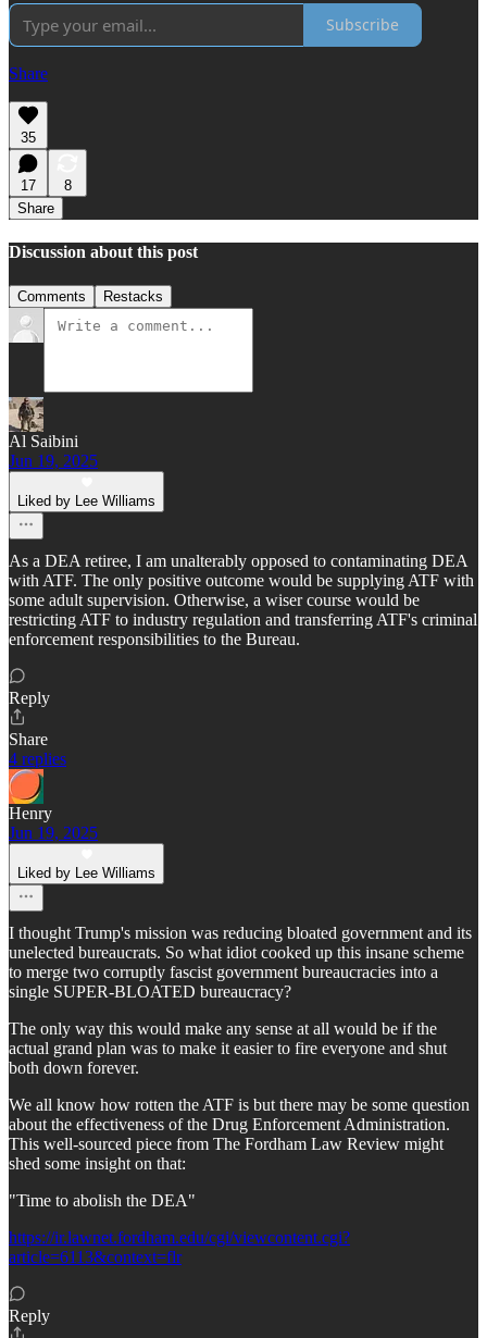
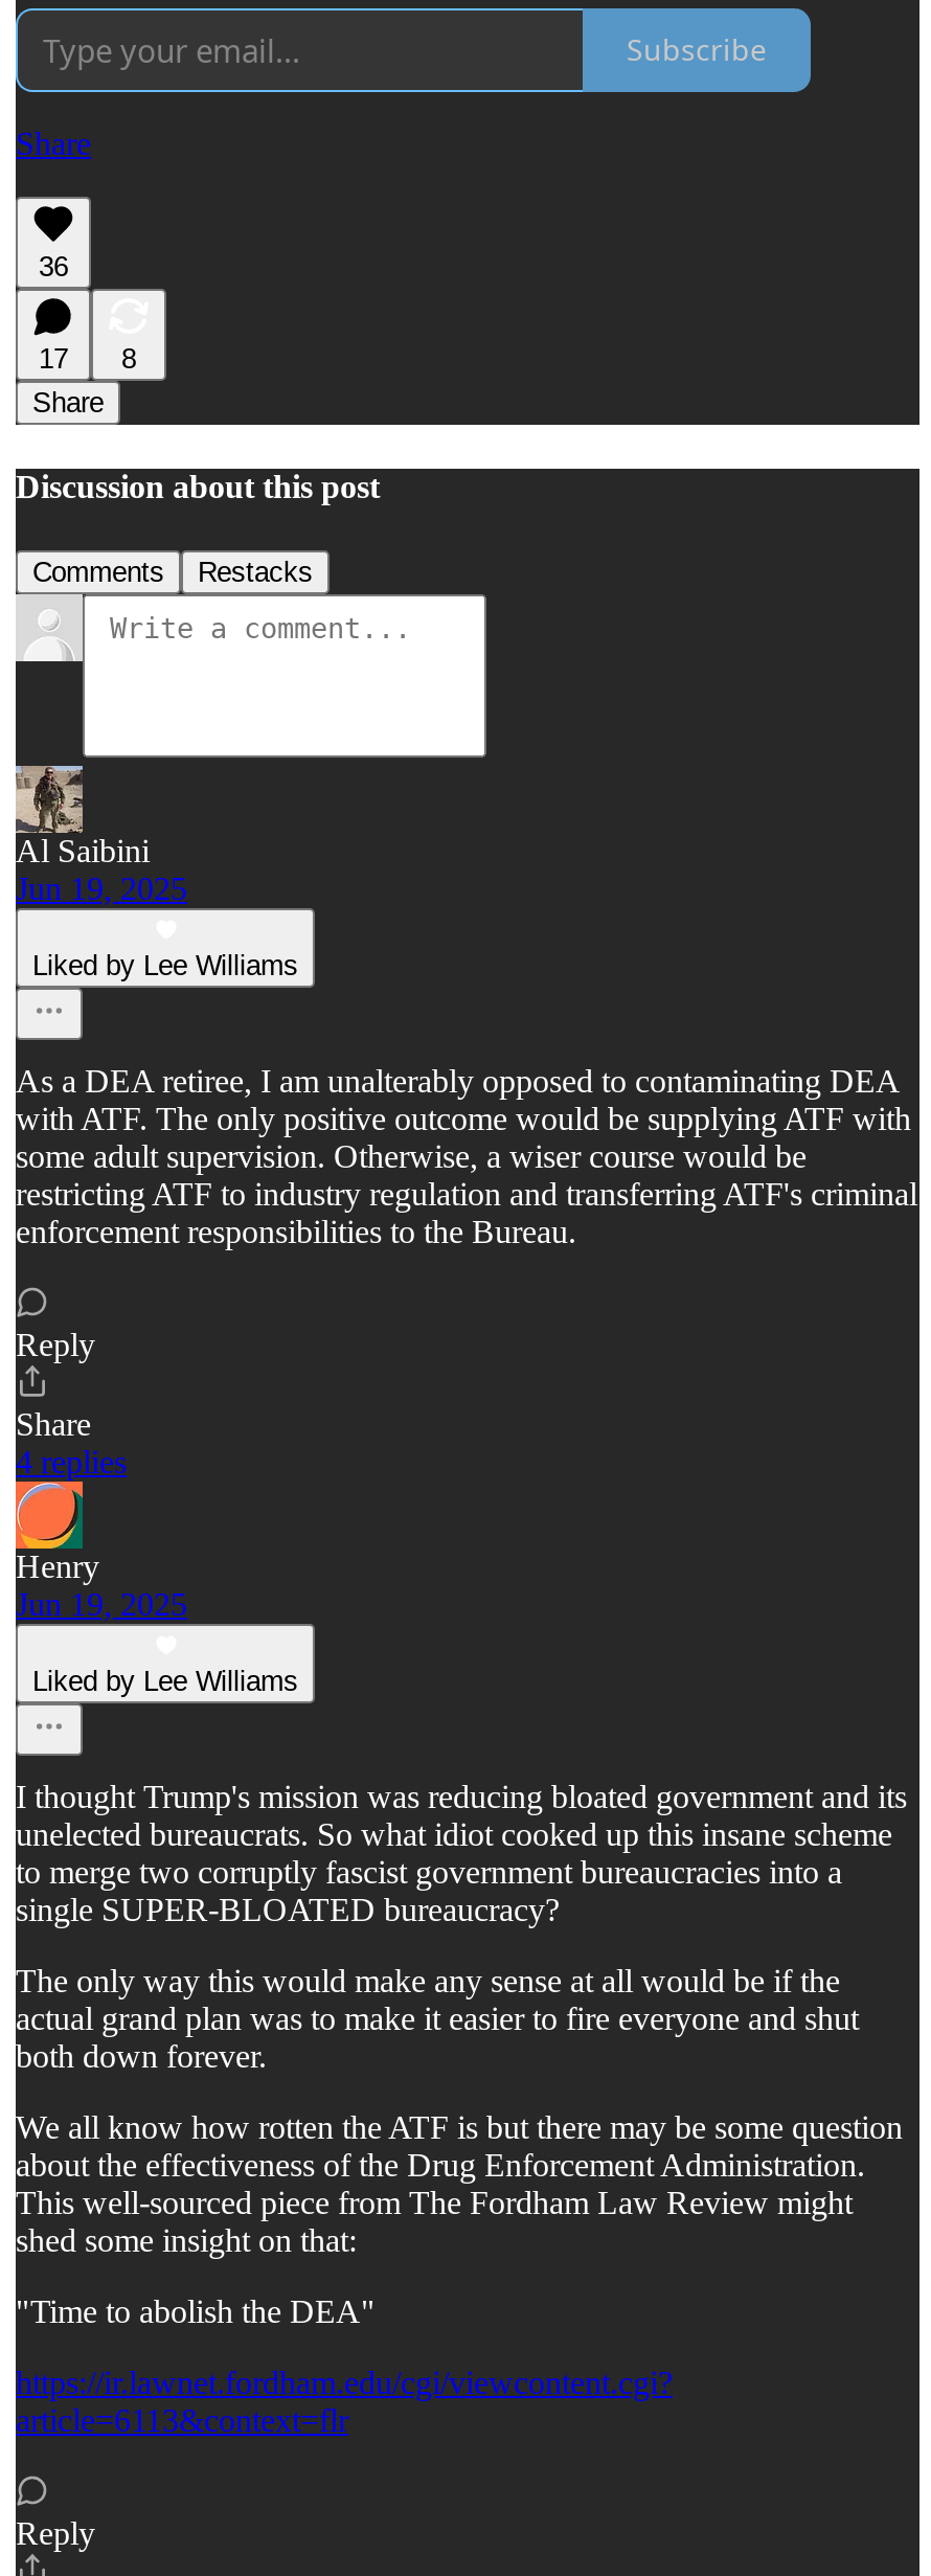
- 35
+ 36
